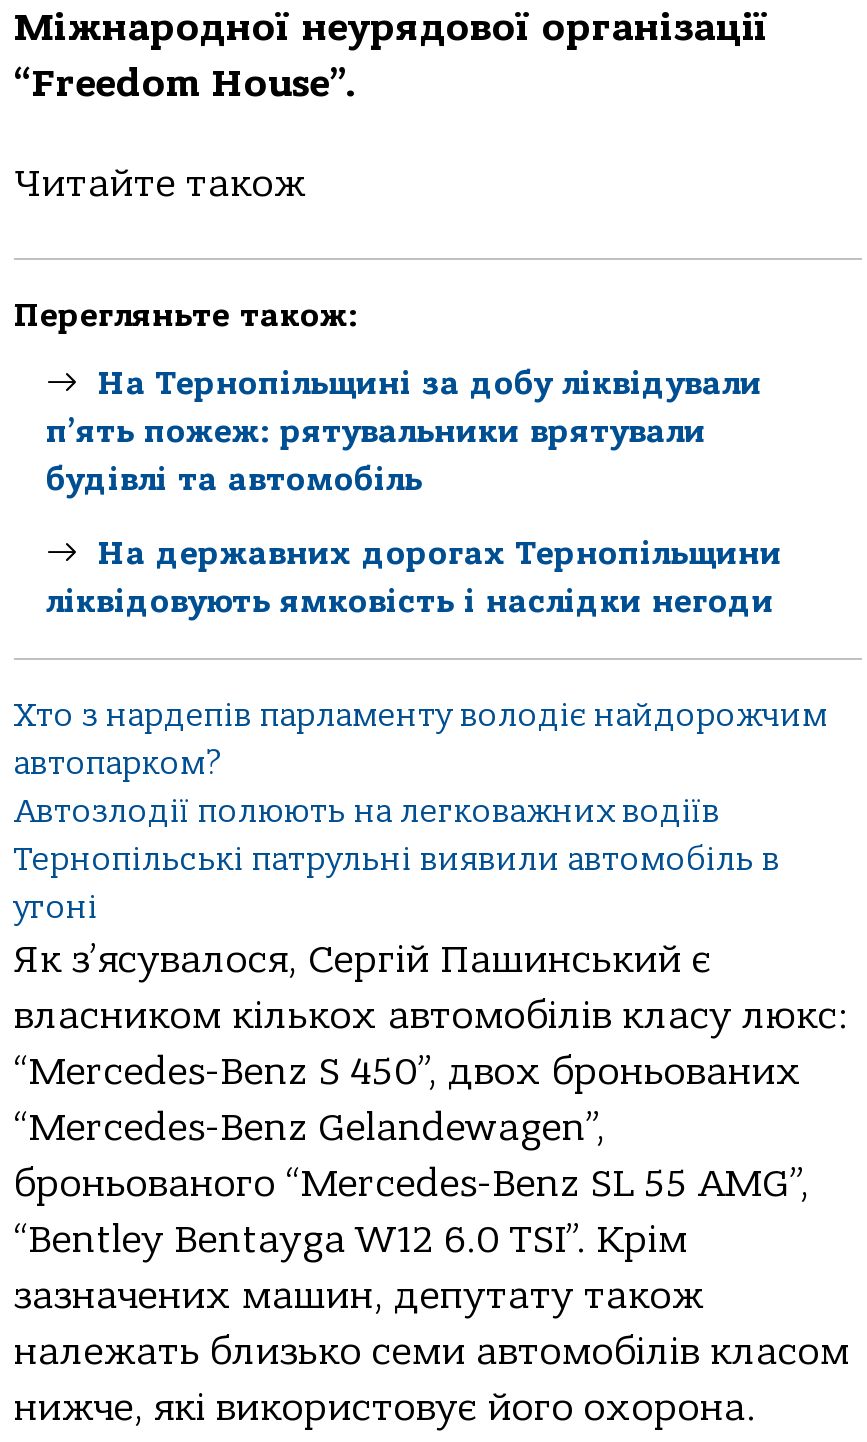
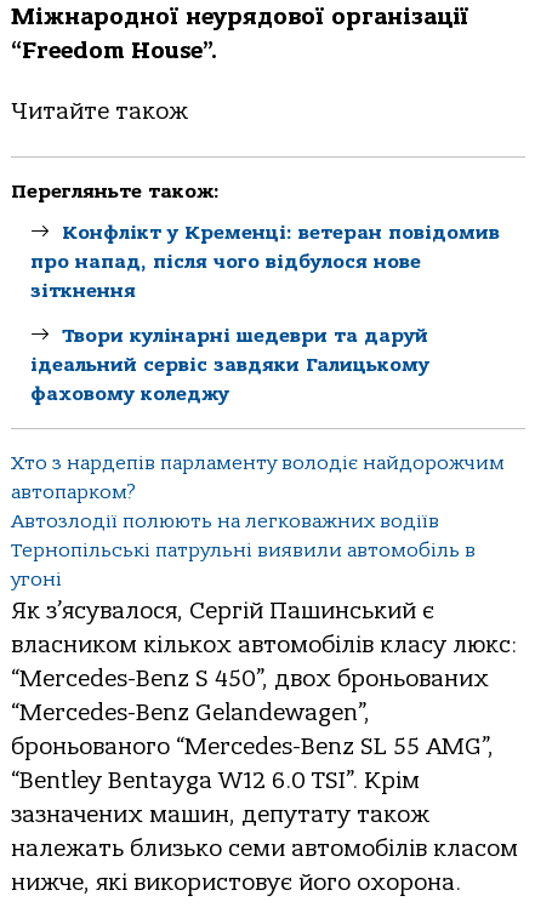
- На Тернопільщині за добу ліквідували
- п’ять пожеж: рятувальники врятували
- будівлі та автомобіль
+ Конфлікт у Кременці: ветеран повідомив
+ про напад, після чого відбулося нове
+ зіткнення

- На державних дорогах Тернопільщини
- ліквідовують ямковість і наслідки негоди
+ Твори кулінарні шедеври та даруй
+ ідеальний сервіс завдяки Галицькому
+ фаховому коледжу
